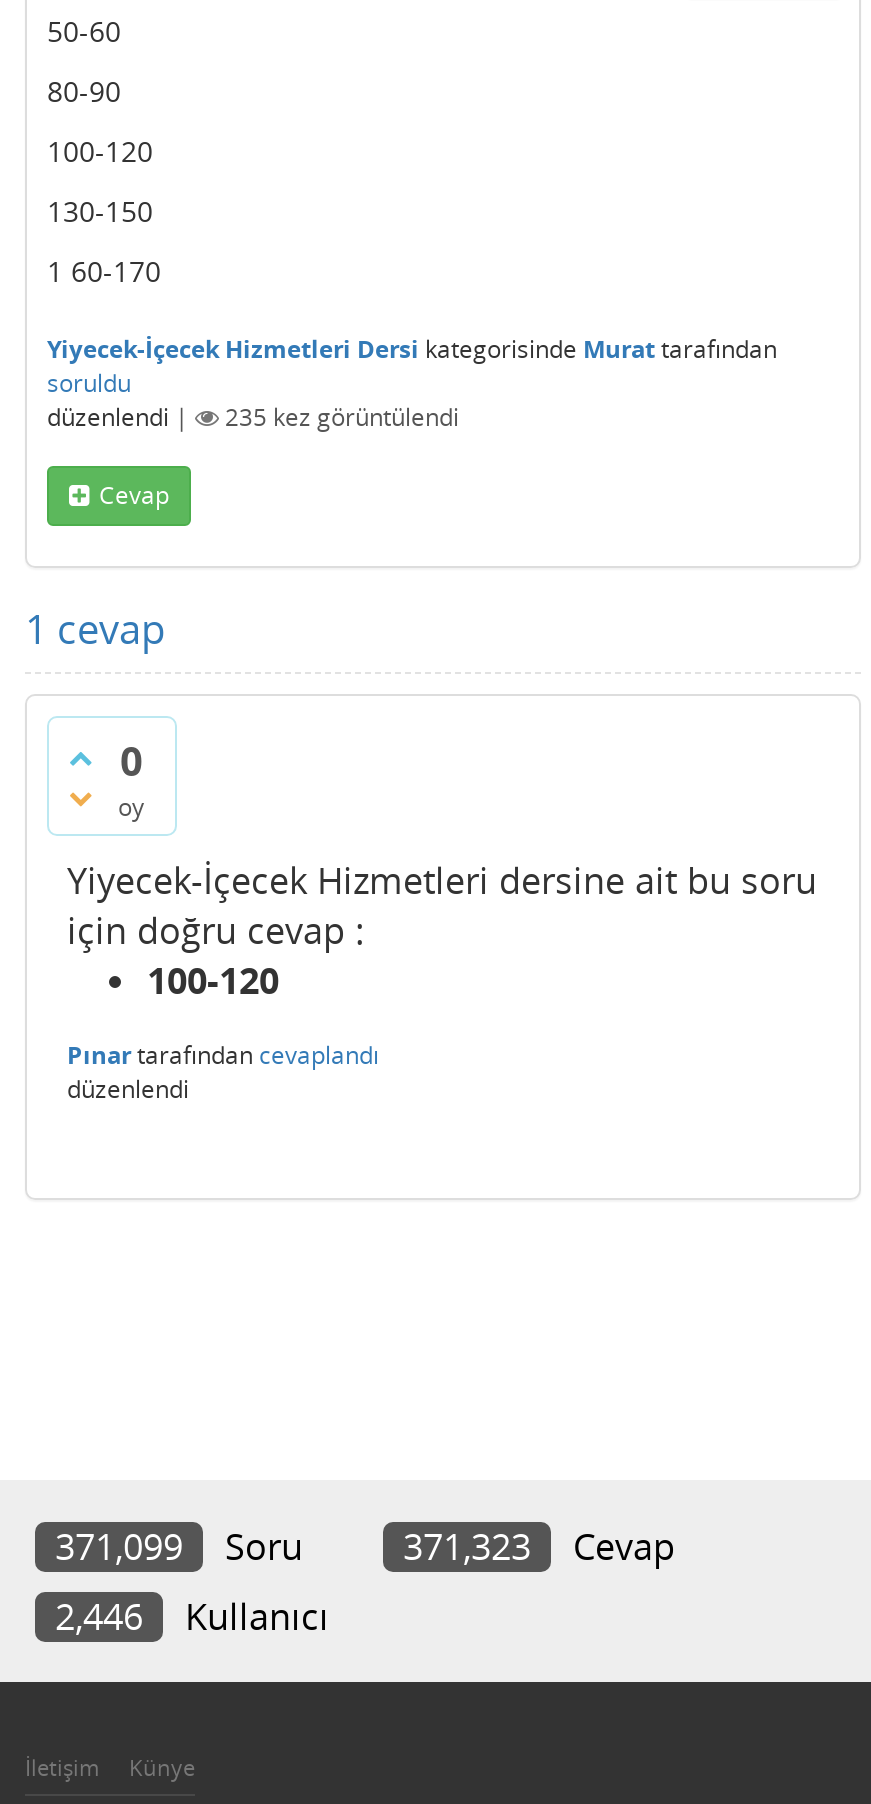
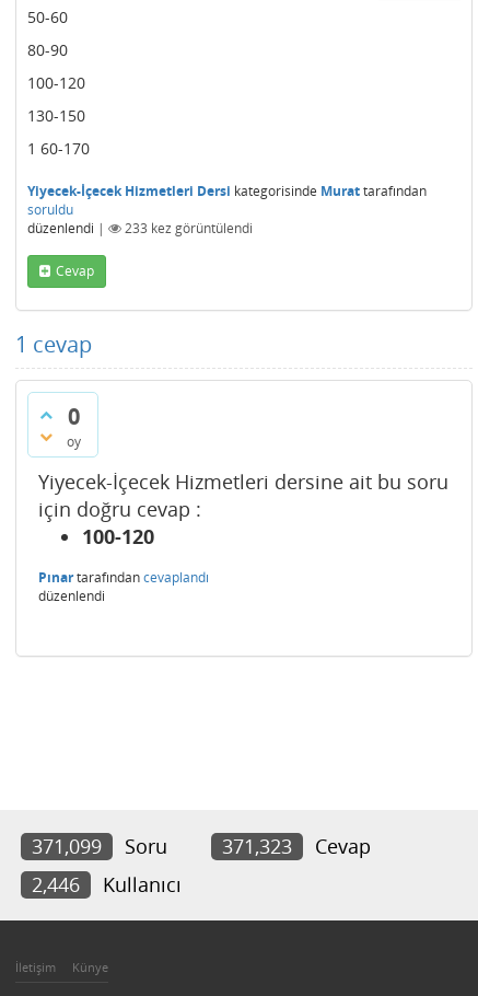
- 235 kez görüntülendi
+ 233 kez görüntülendi
